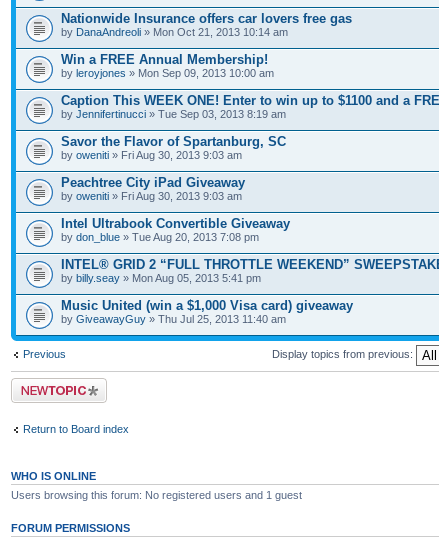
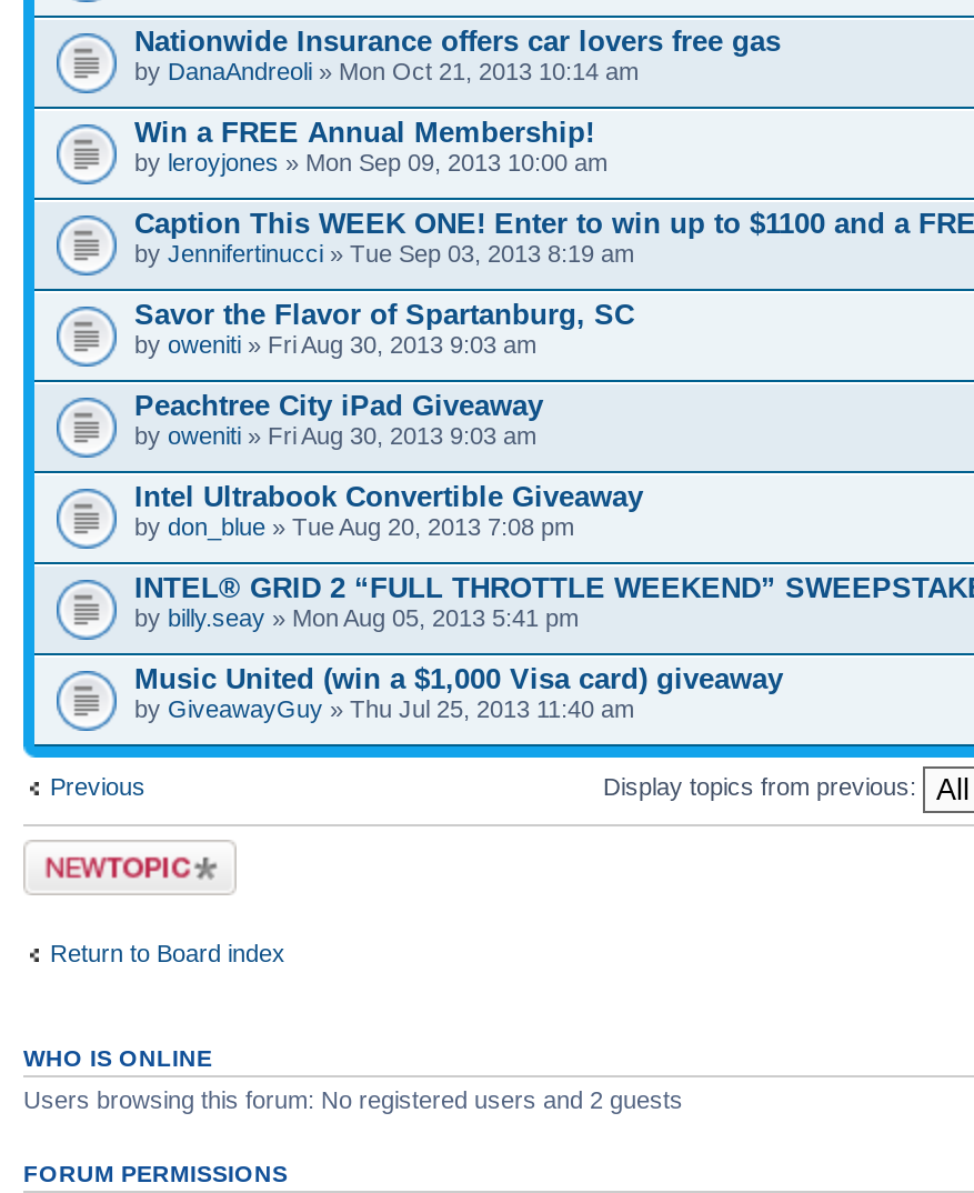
- Users browsing this forum: No registered users and 1 guest
+ Users browsing this forum: No registered users and 2 guests
